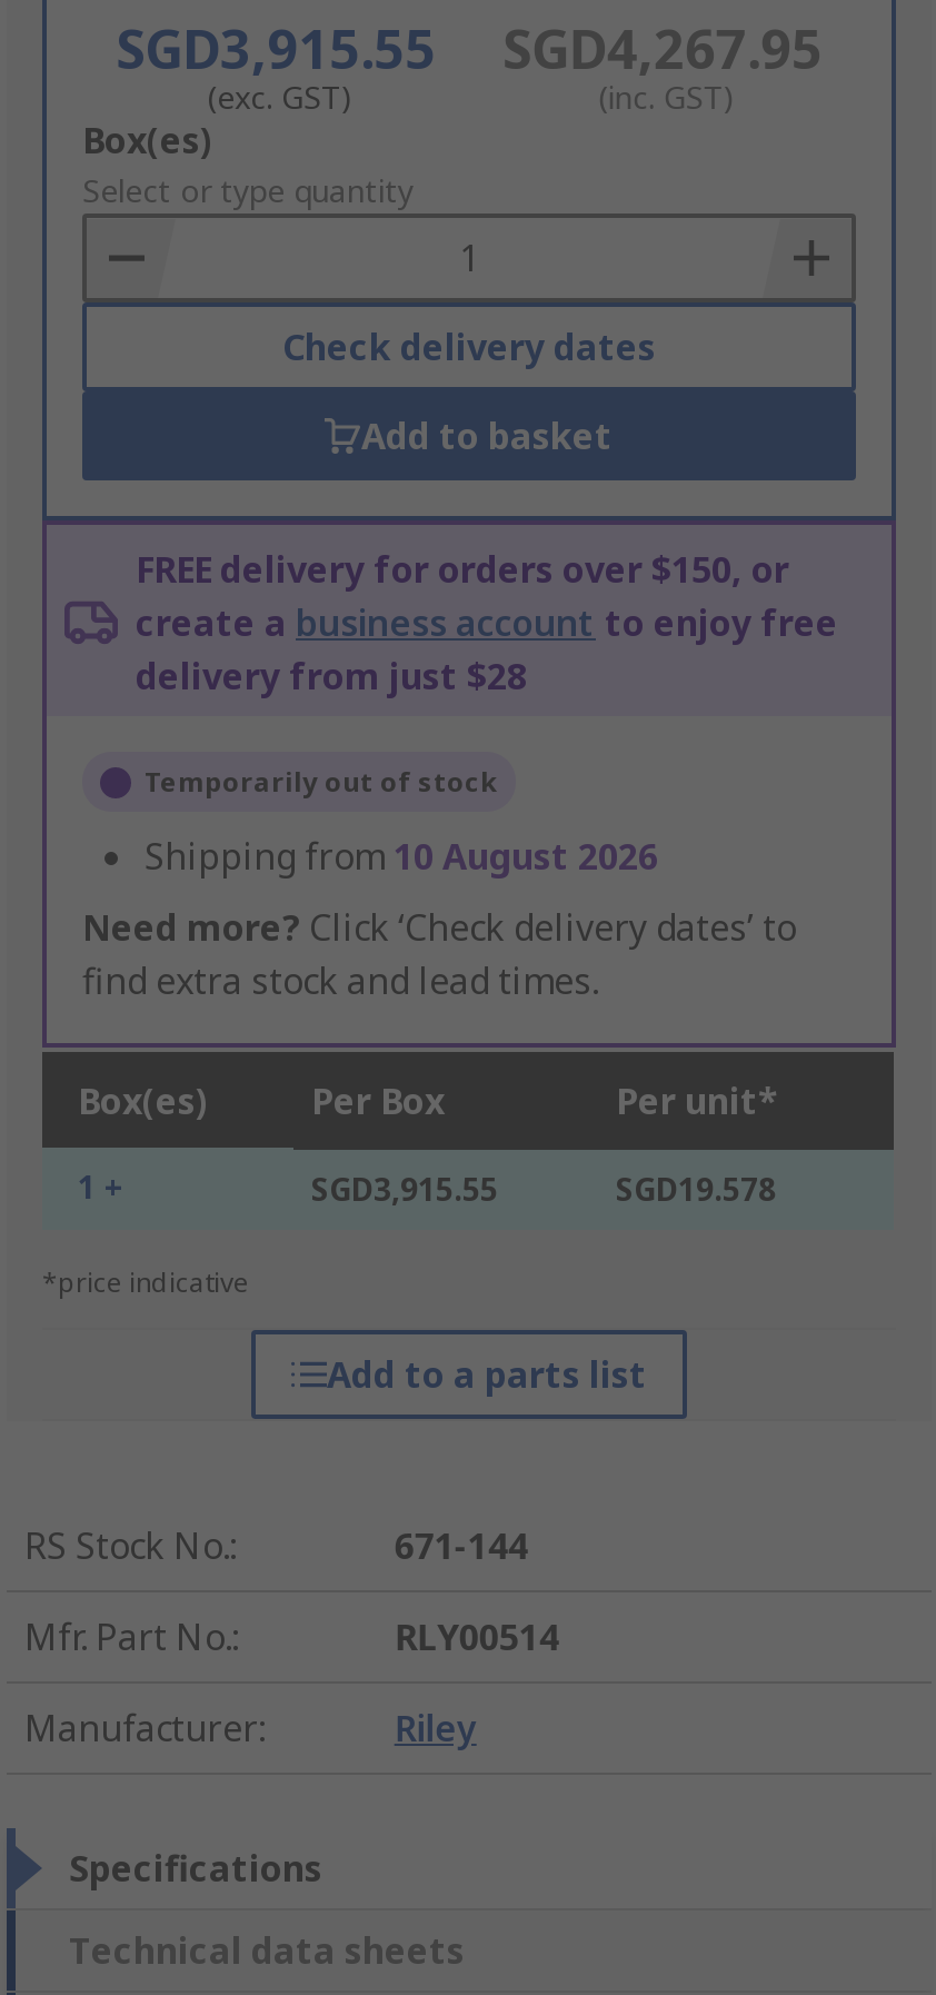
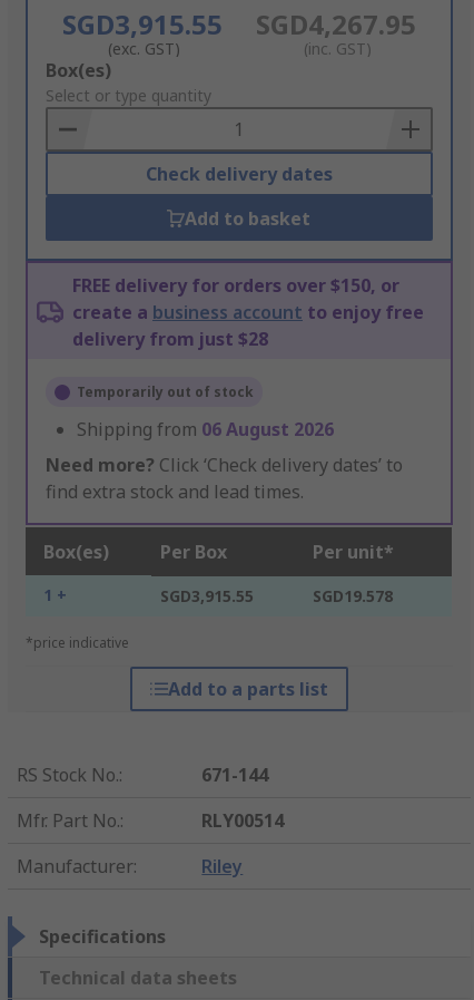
- Shipping from 10 August 2026
+ Shipping from 06 August 2026
